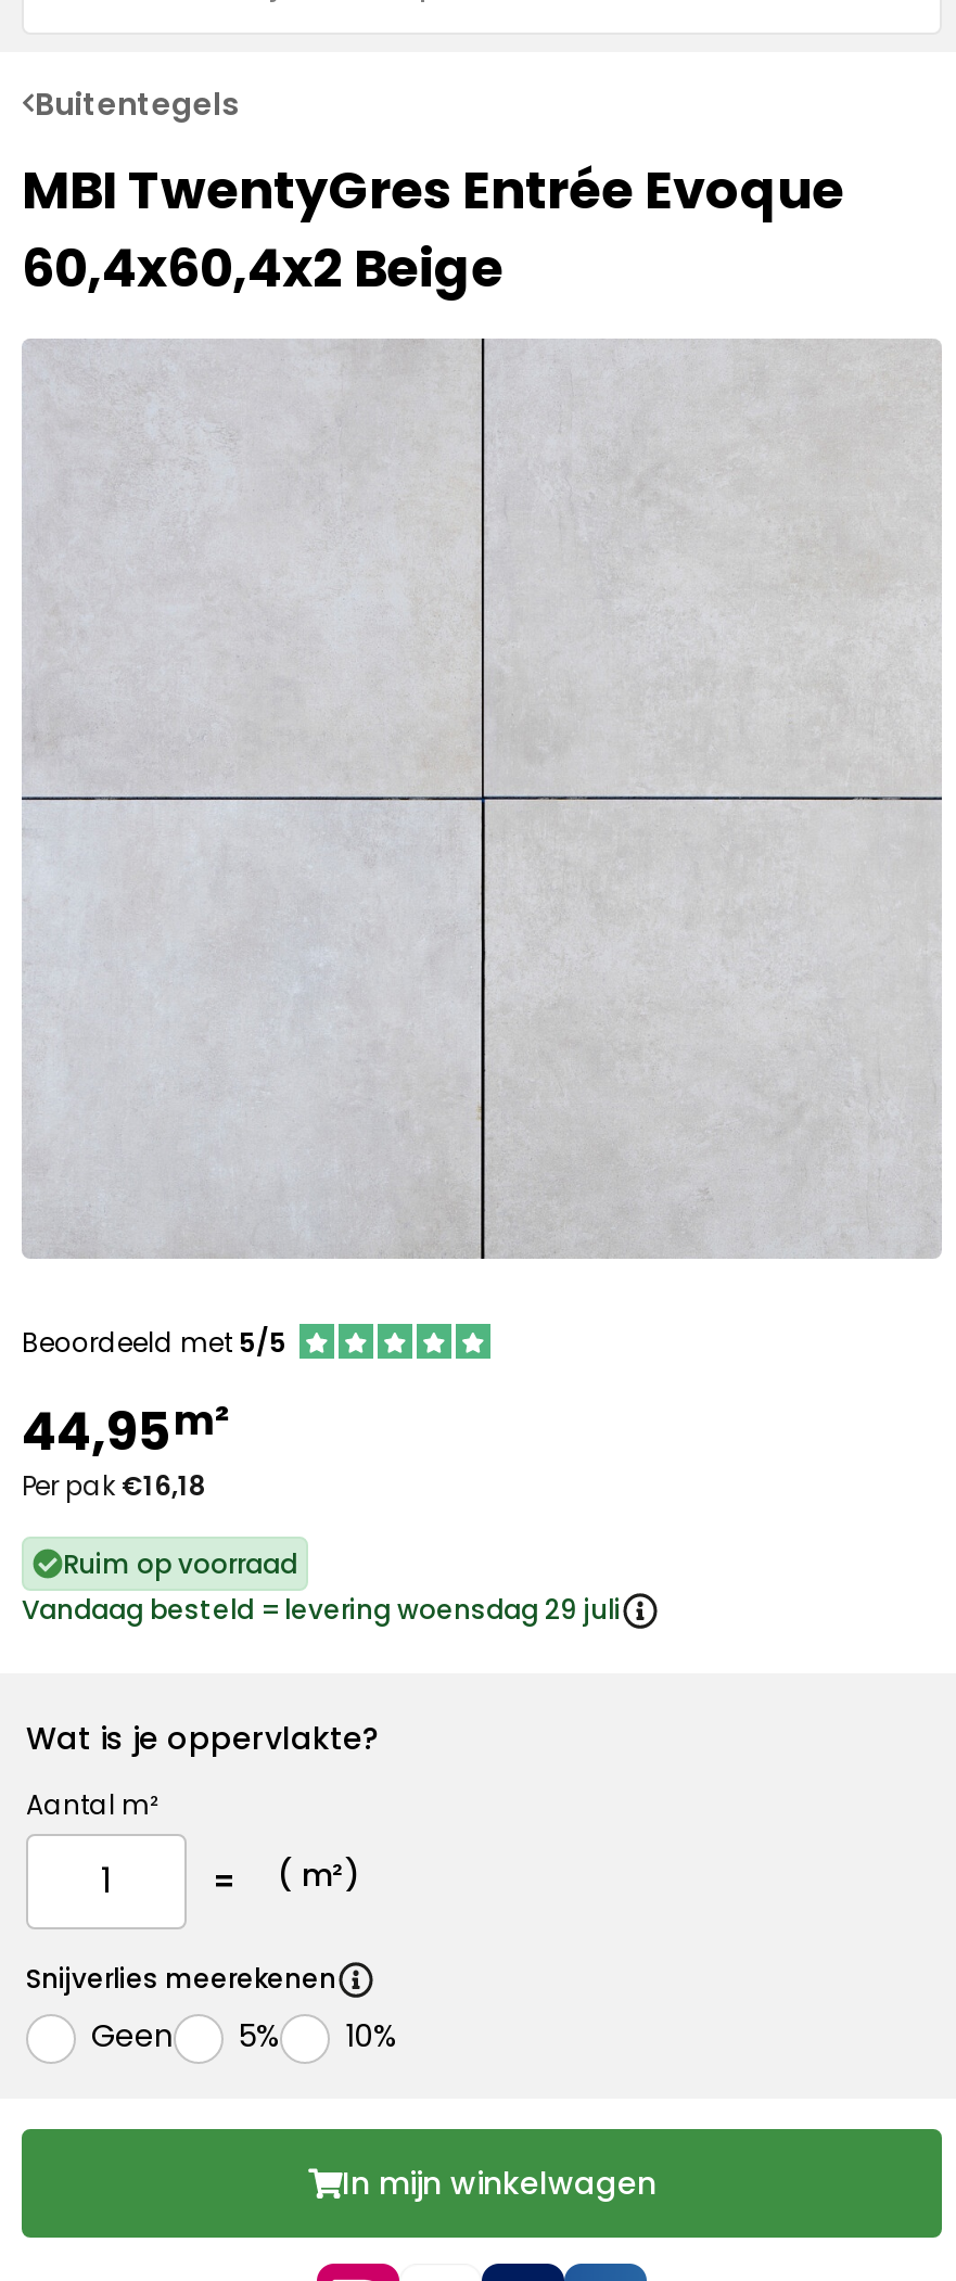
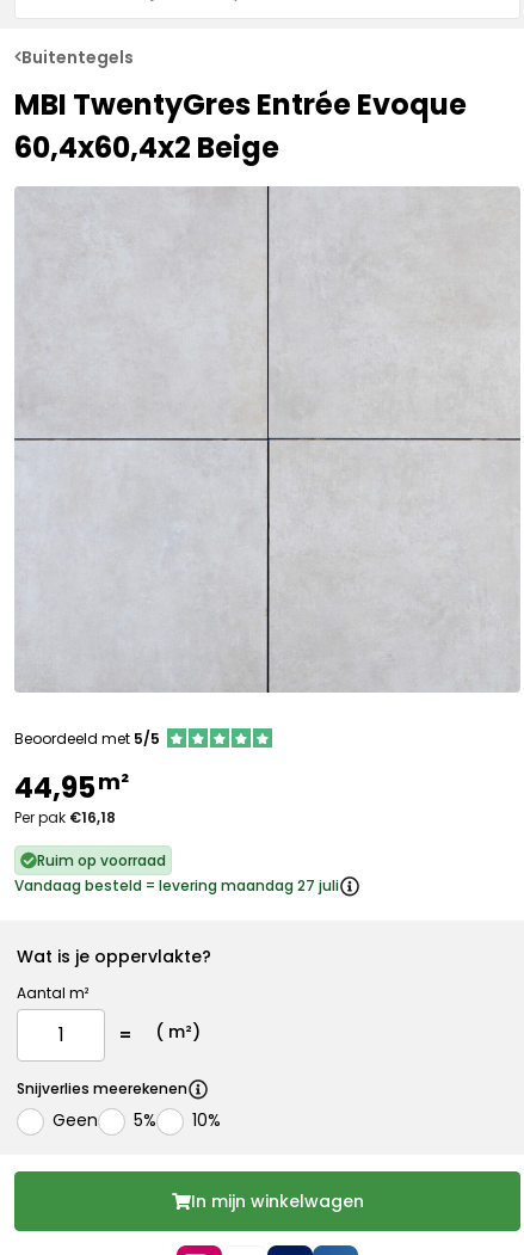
- Vandaag besteld = levering woensdag 29 juli
+ Vandaag besteld = levering maandag 27 juli
